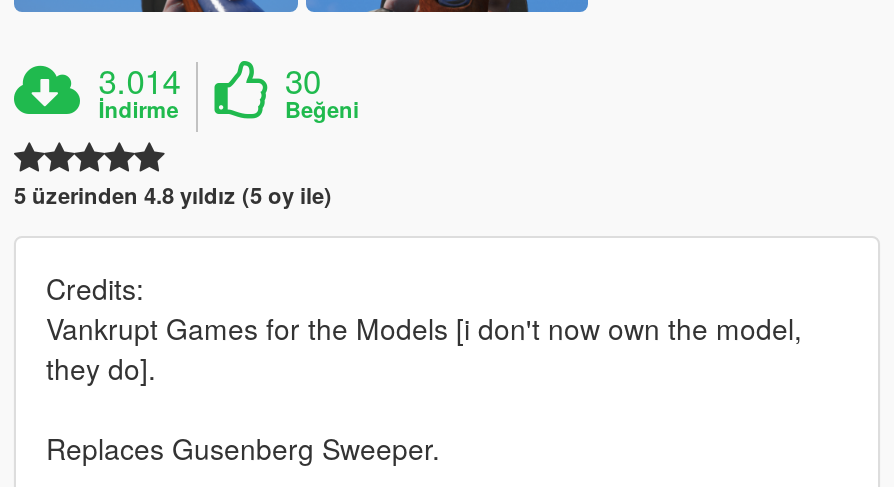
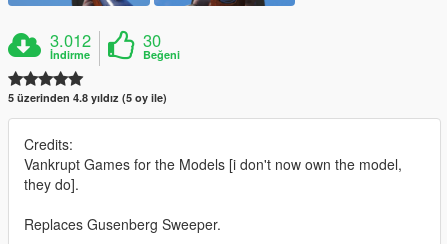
- 3.014
+ 3.012
